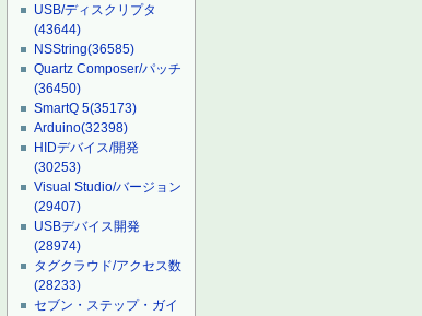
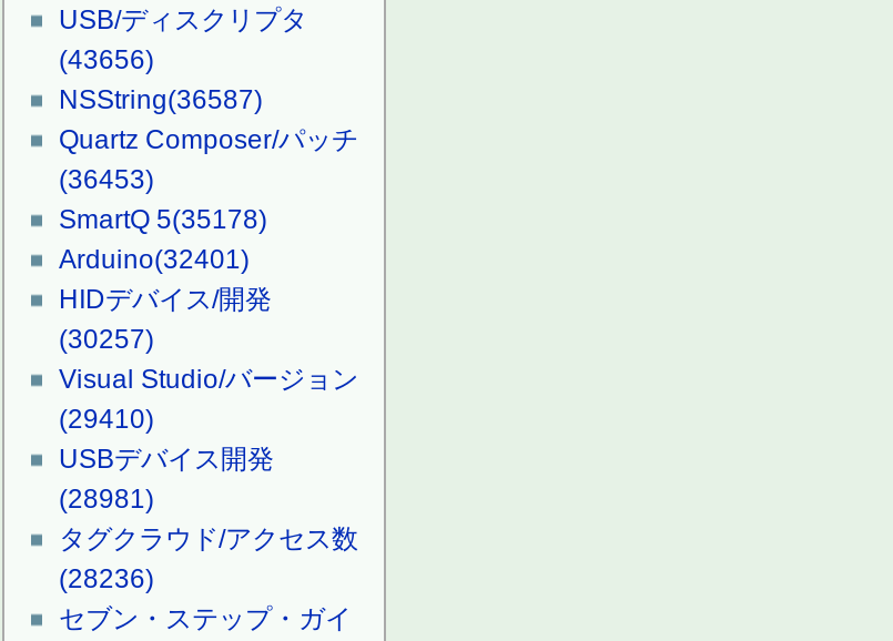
- (43644)
+ (43656)

- NSString(36585)
+ NSString(36587)

- (36450)
+ (36453)

- SmartQ 5(35173)
+ SmartQ 5(35178)

- Arduino(32398)
+ Arduino(32401)

- (30253)
+ (30257)

- (29407)
+ (29410)

- (28974)
+ (28981)

- (28233)
+ (28236)
